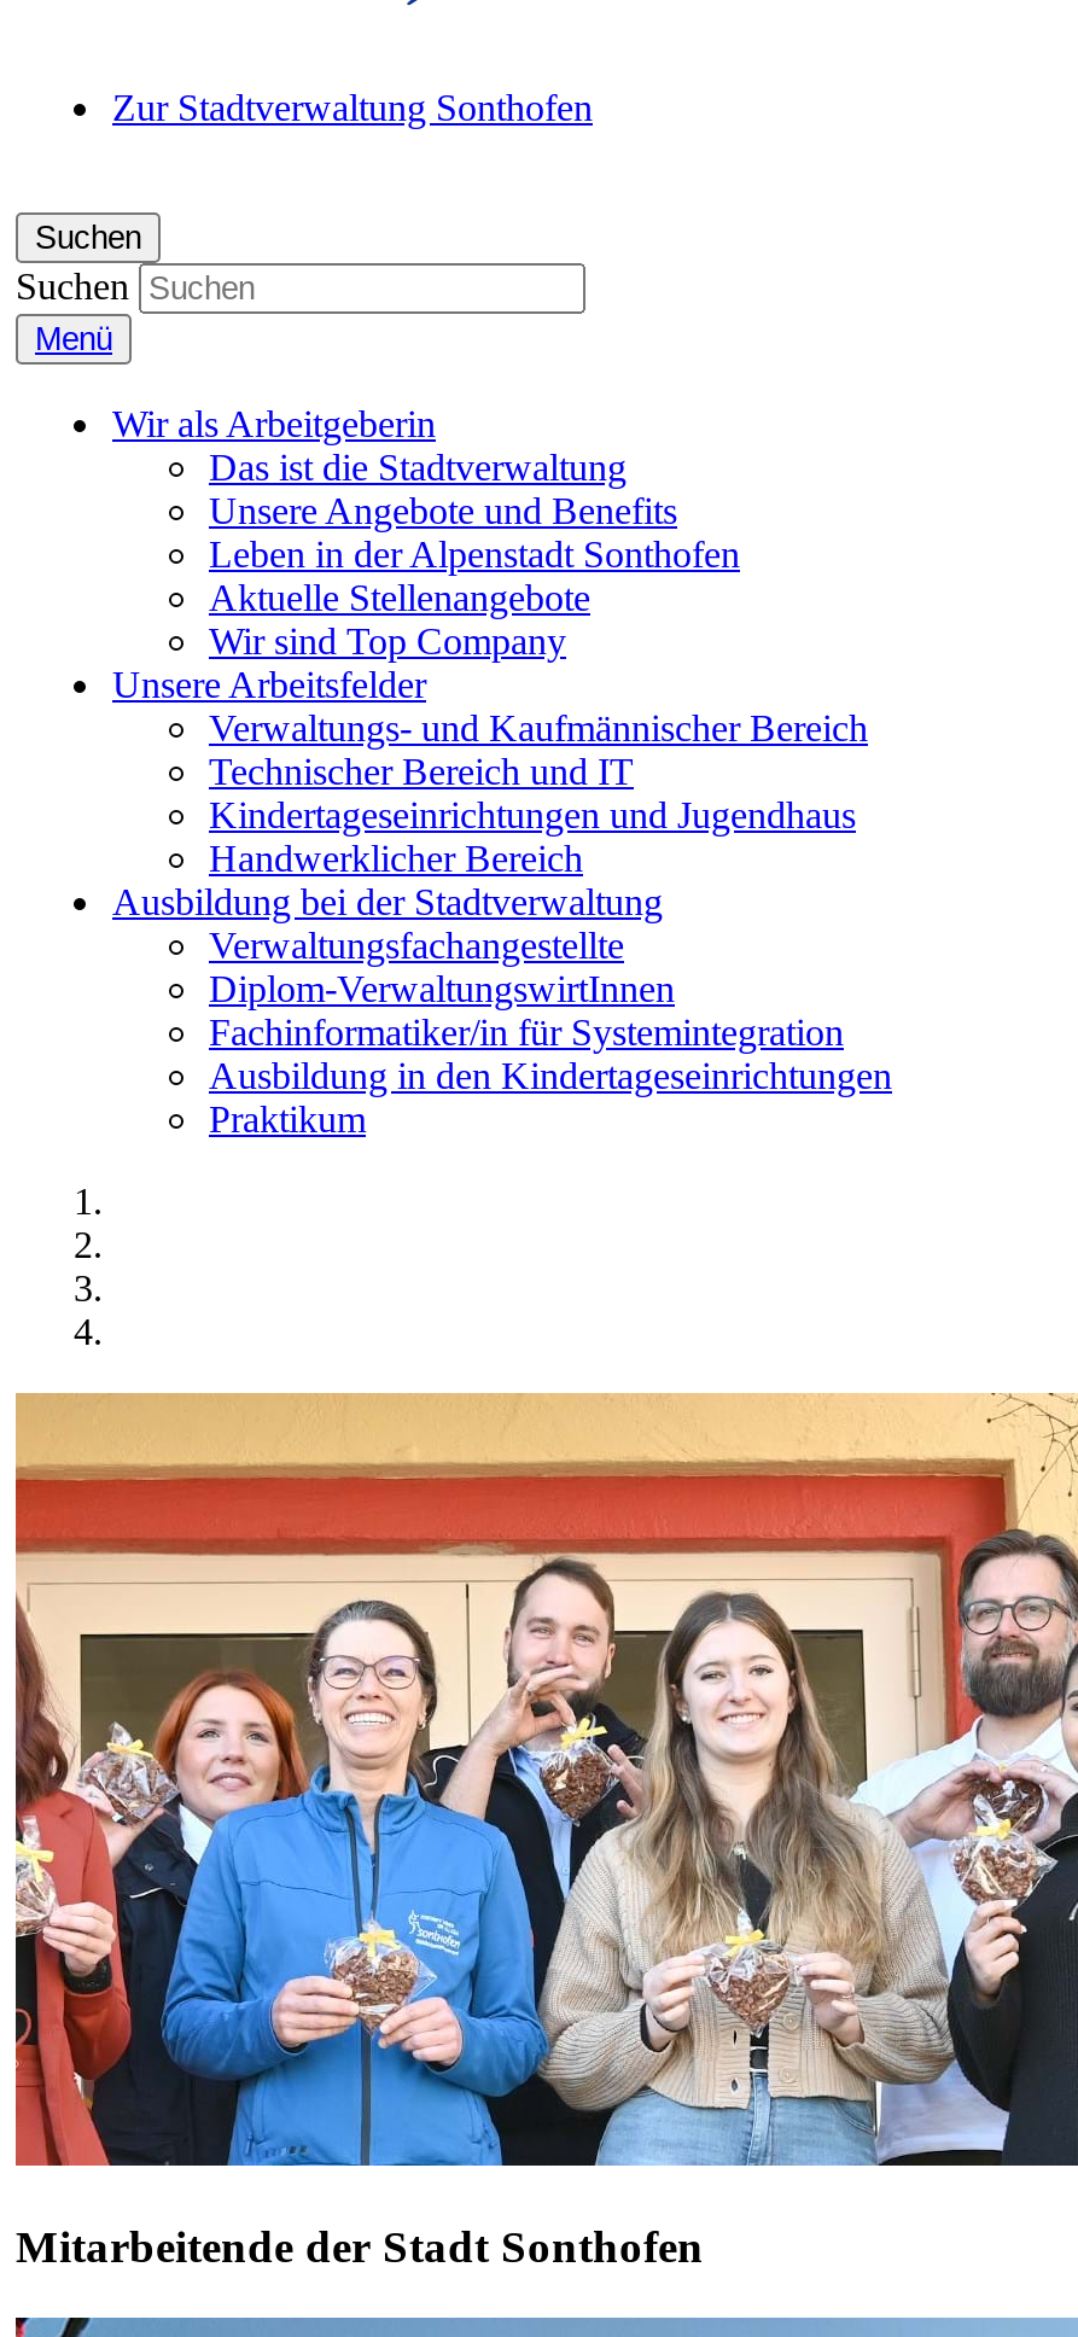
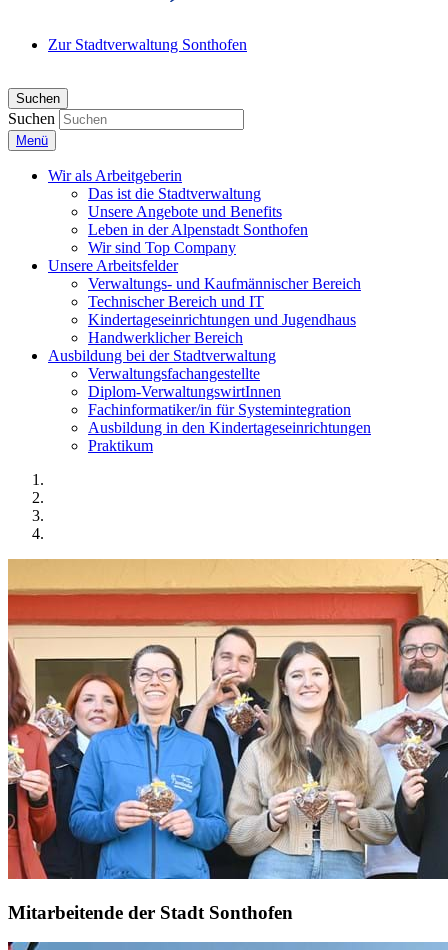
- Aktuelle Stellenangebote
